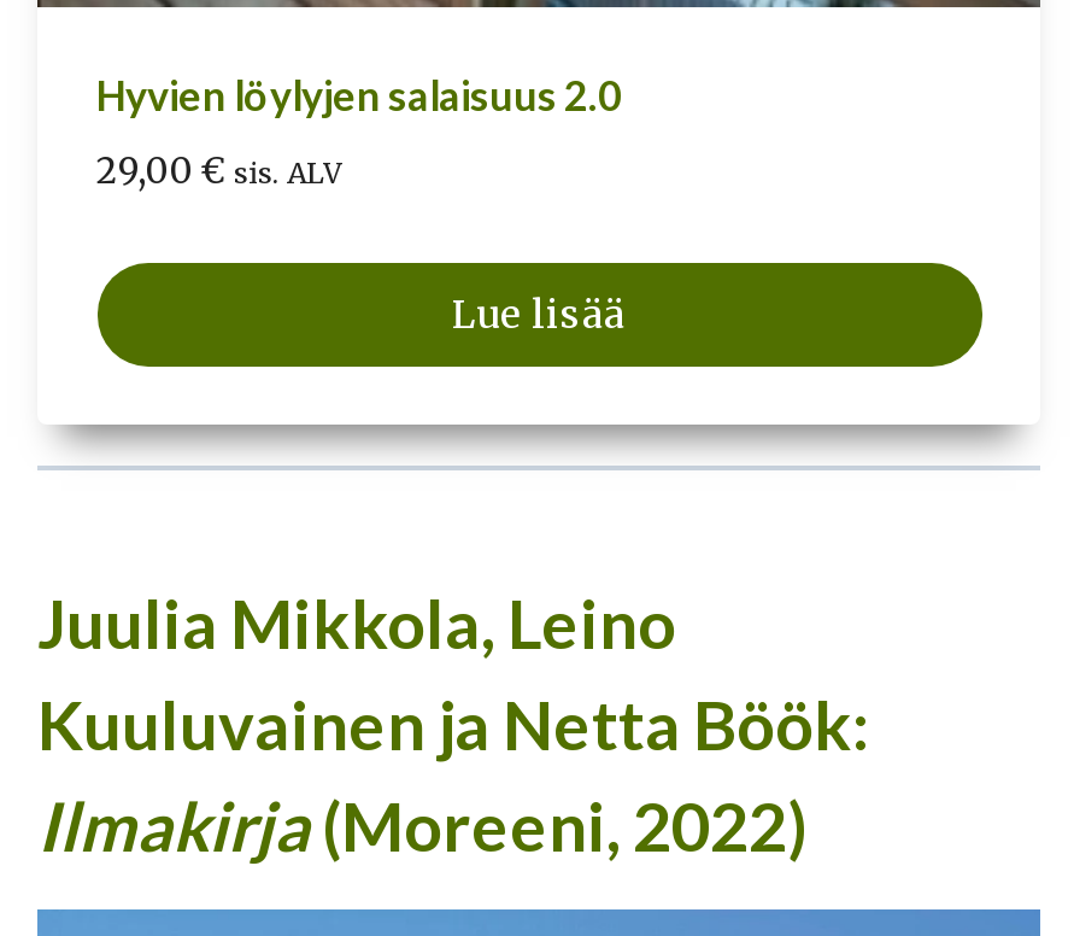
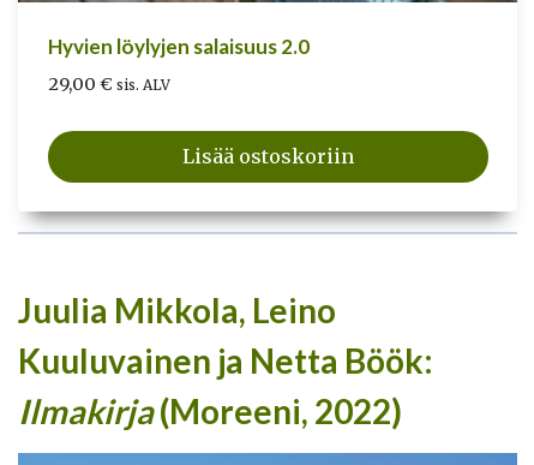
- Lue lisää
+ Lisää ostoskoriin
